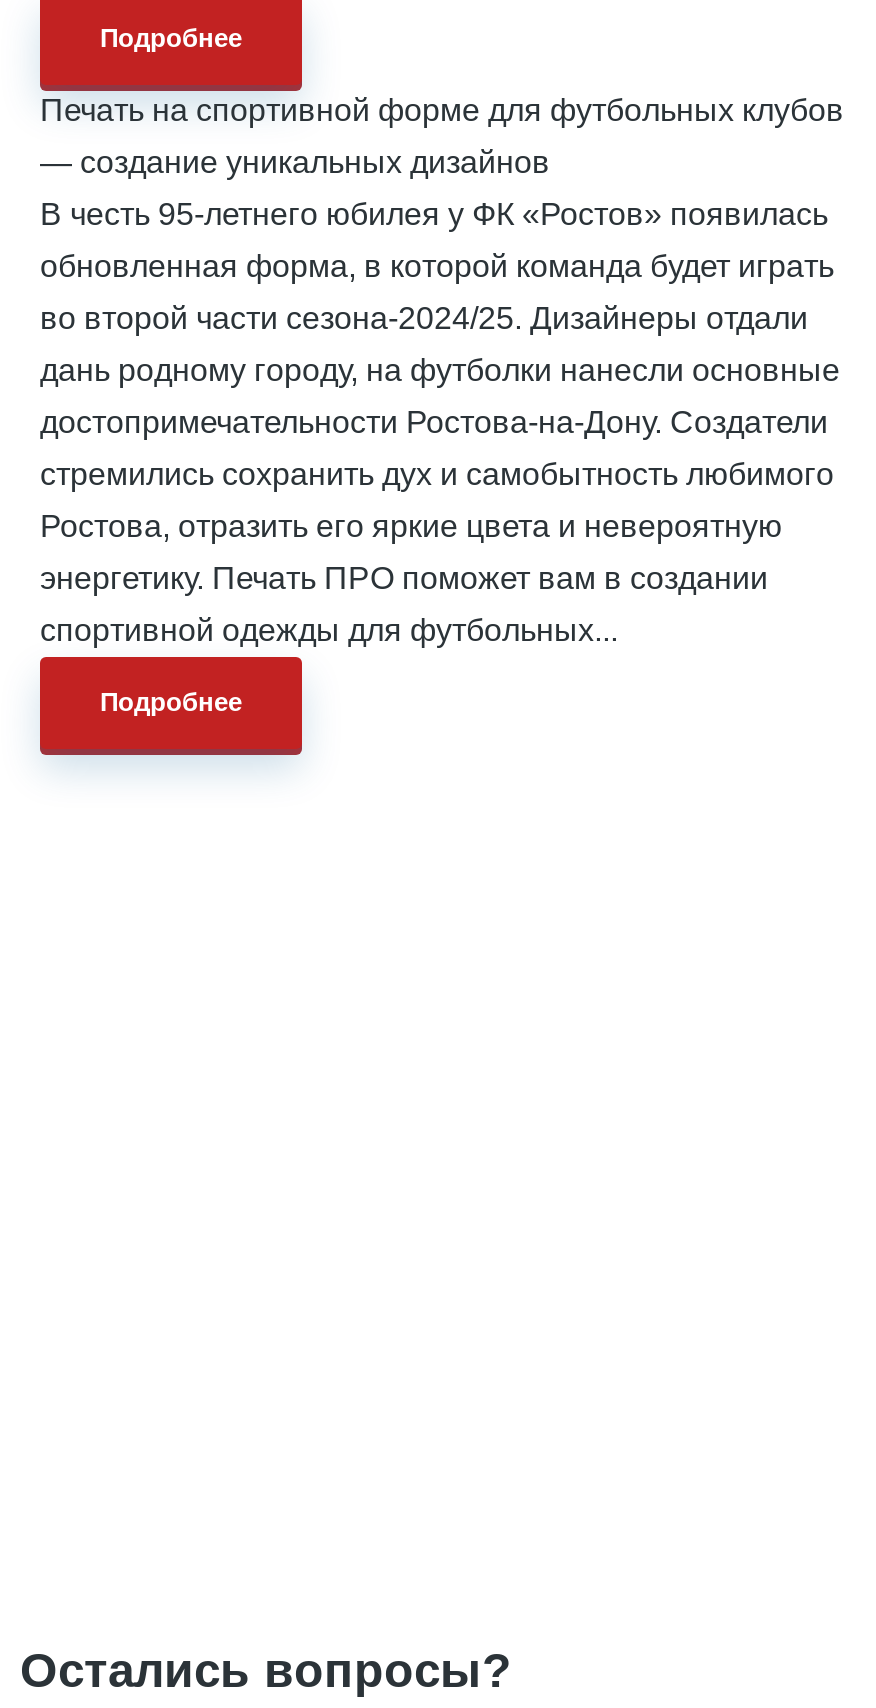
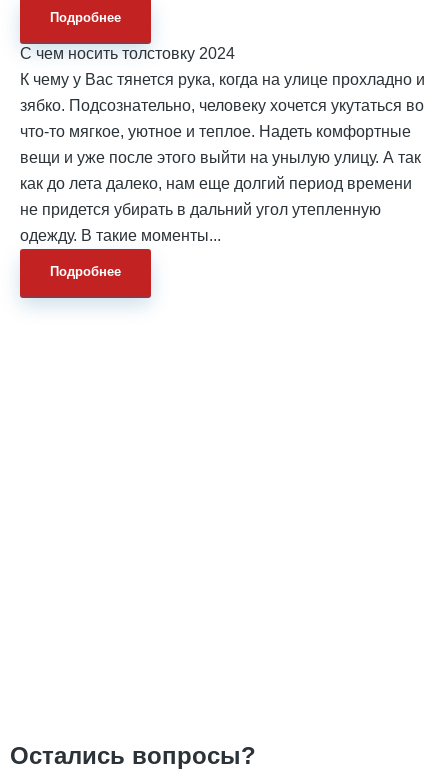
- Печать на спортивной форме для футбольных клубов
- — создание уникальных дизайнов
- В честь 95-летнего юбилея у ФК «Ростов» появилась
- обновленная форма, в которой команда будет играть
- во второй части сезона-2024/25. Дизайнеры отдали
- дань родному городу, на футболки нанесли основные
- достопримечательности Ростова-на-Дону. Создатели
- стремились сохранить дух и самобытность любимого
- Ростова, отразить его яркие цвета и невероятную
- энергетику. Печать ПРО поможет вам в создании
- спортивной одежды для футбольных...
+ С чем носить толстовку 2024
+ К чему у Вас тянется рука, когда на улице прохладно и
+ зябко. Подсознательно, человеку хочется укутаться во
+ что-то мягкое, уютное и теплое. Надеть комфортные
+ вещи и уже после этого выйти на унылую улицу. А так
+ как до лета далеко, нам еще долгий период времени
+ не придется убирать в дальний угол утепленную
+ одежду. В такие моменты...
